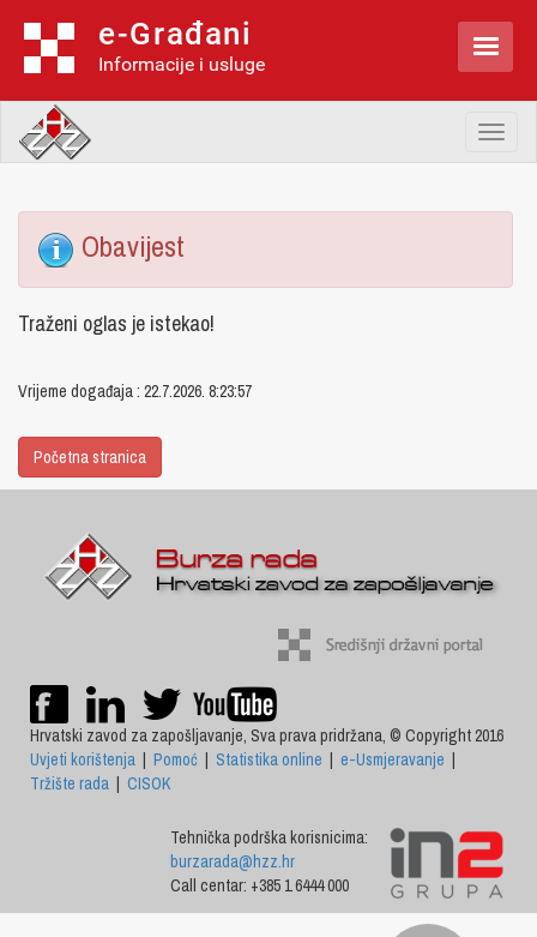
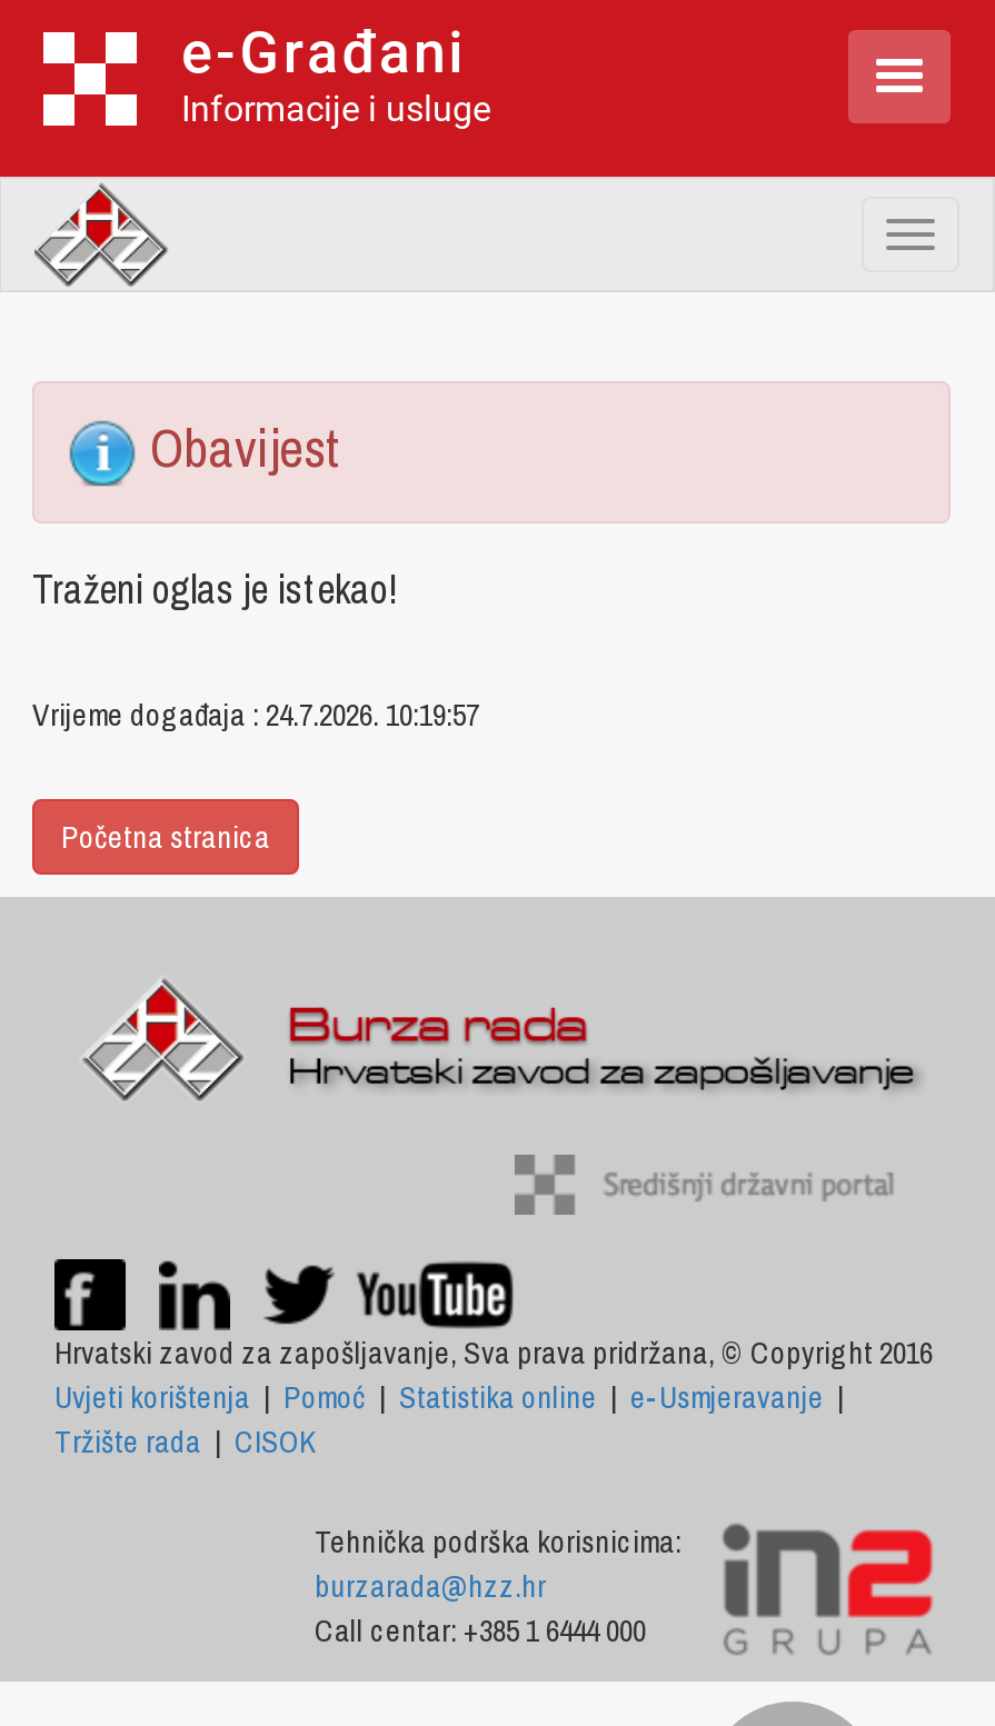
- Vrijeme događaja : 22.7.2026. 8:23:57
+ Vrijeme događaja : 24.7.2026. 10:19:57
